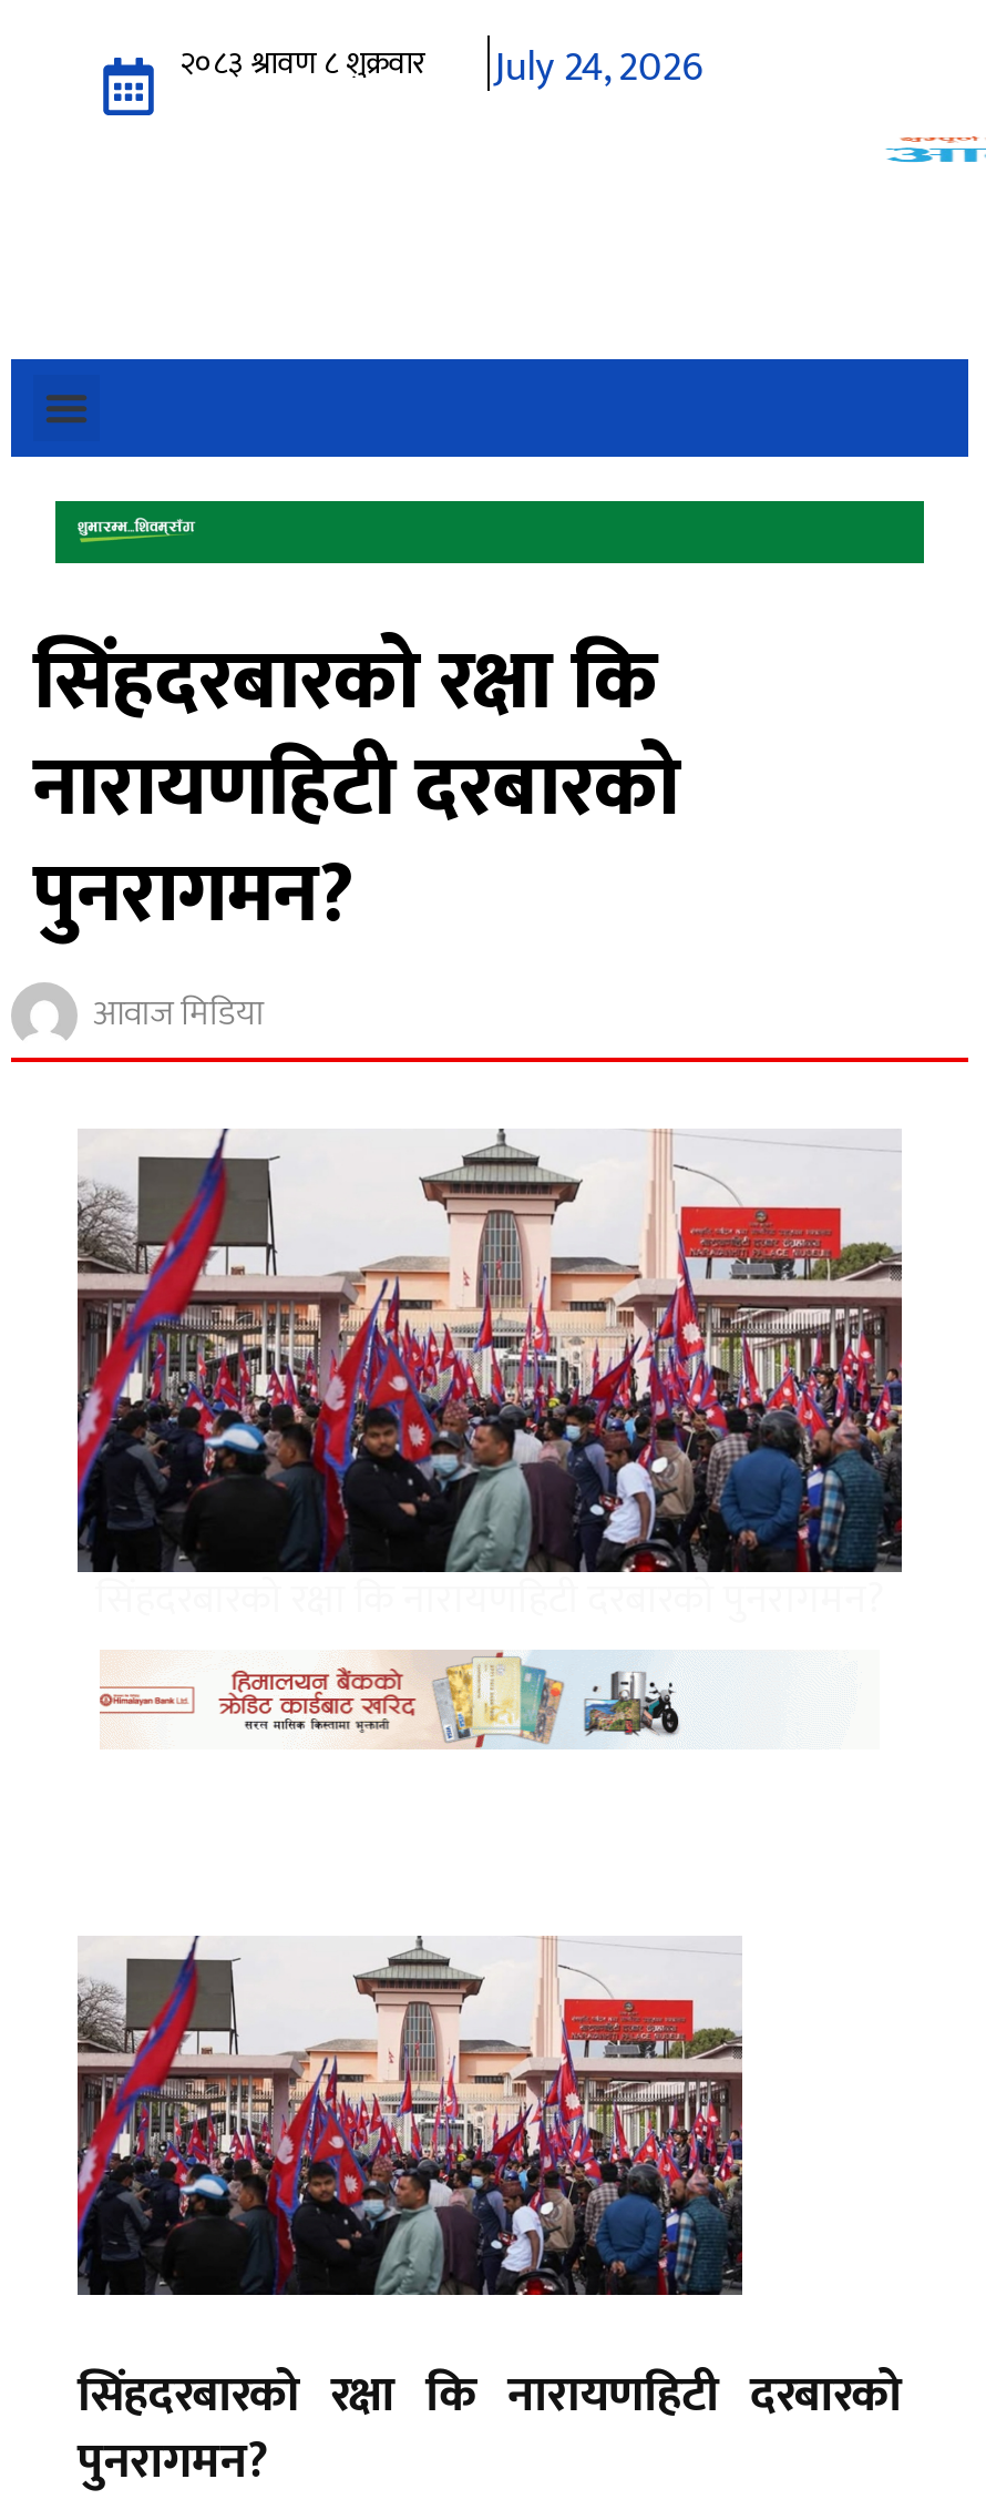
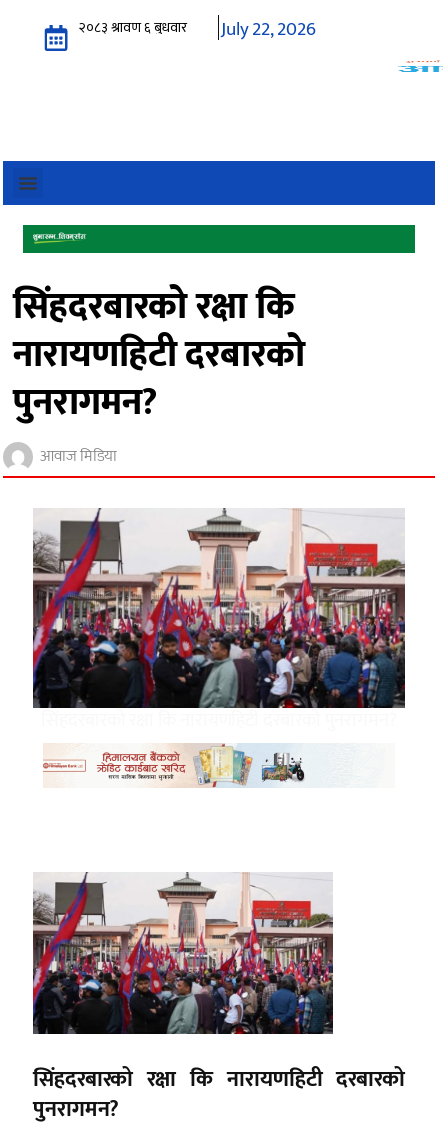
- July 24, 2026
+ July 22, 2026
